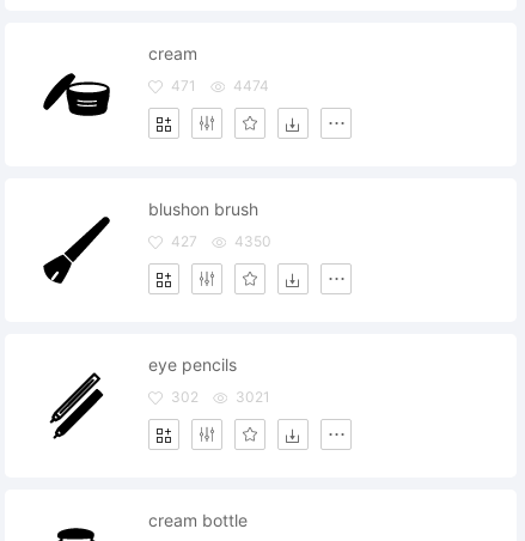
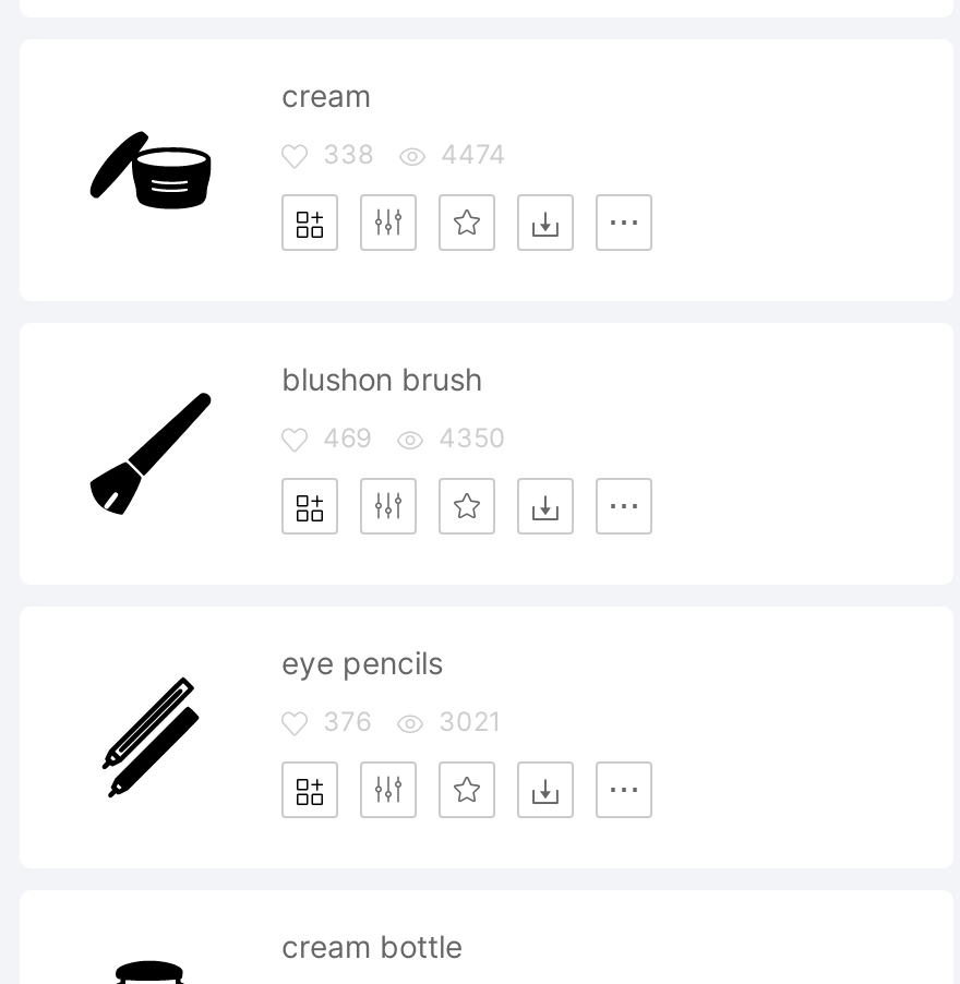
- 471
+ 338

- 427
+ 469

- 302
+ 376
